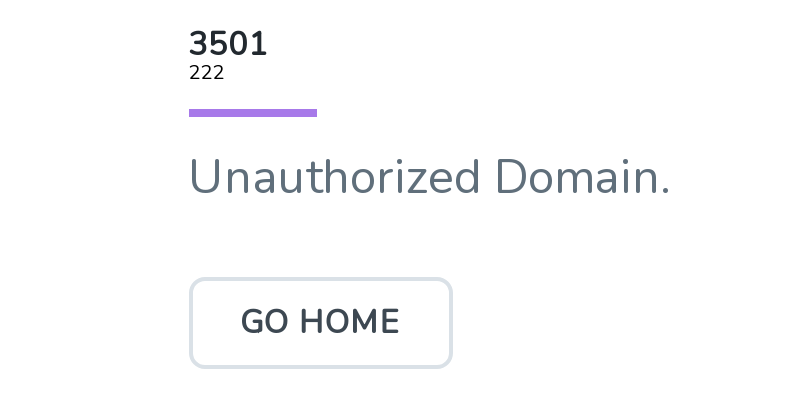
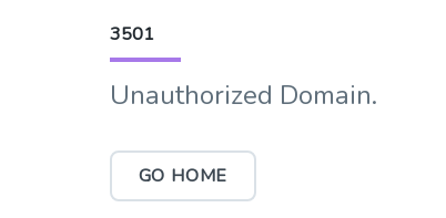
- 222
